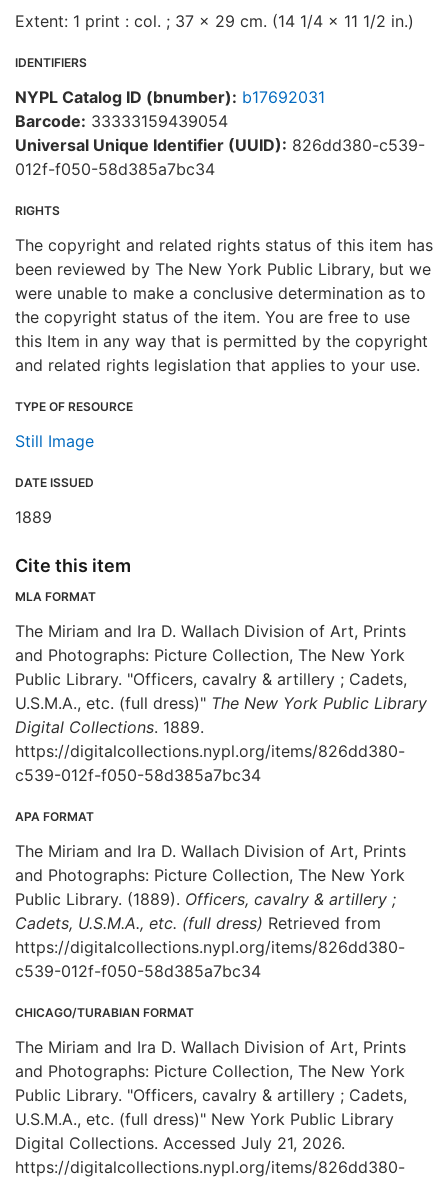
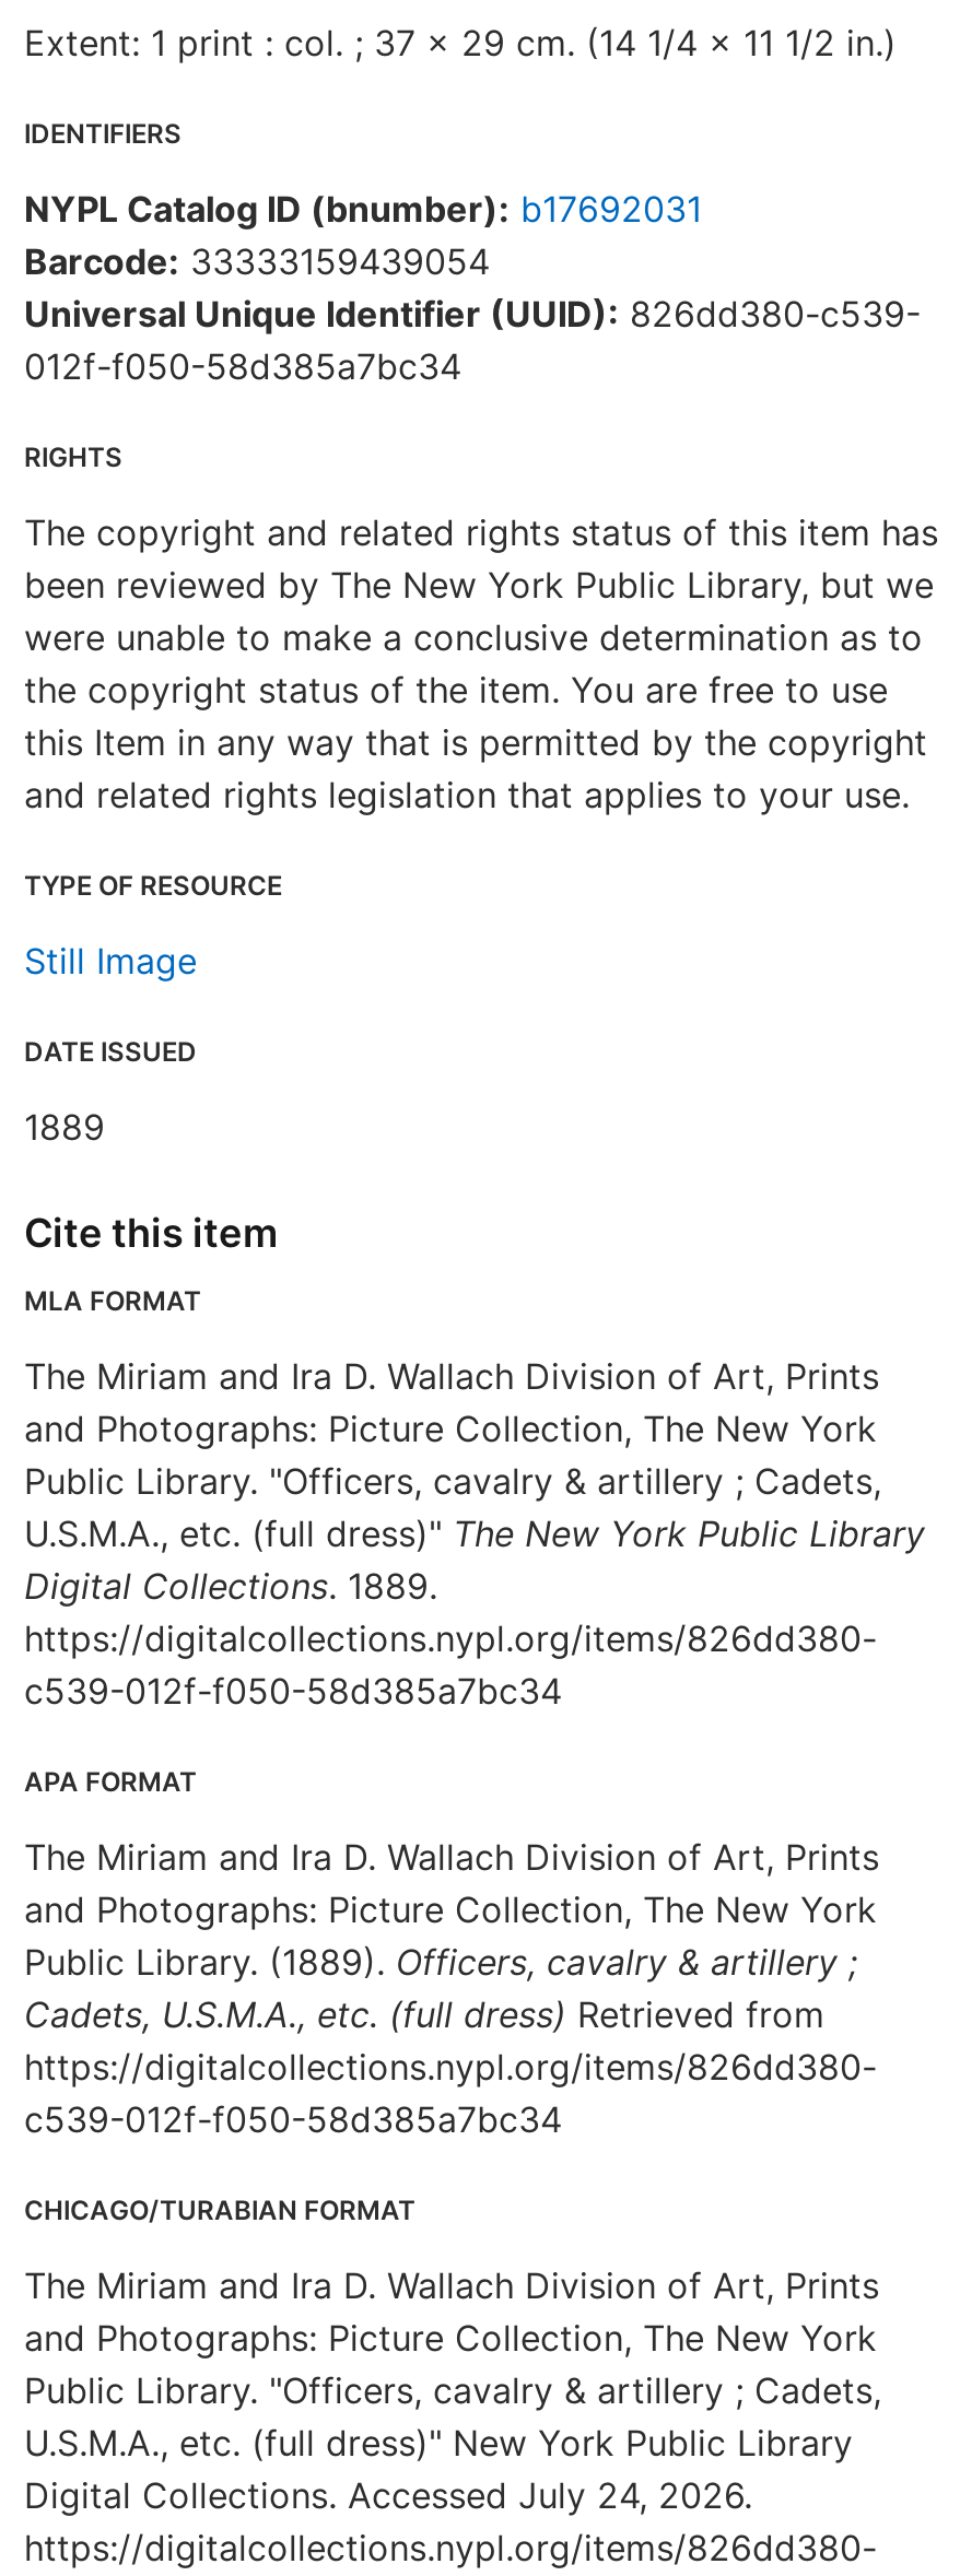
- Digital Collections. Accessed July 21, 2026.
+ Digital Collections. Accessed July 24, 2026.
